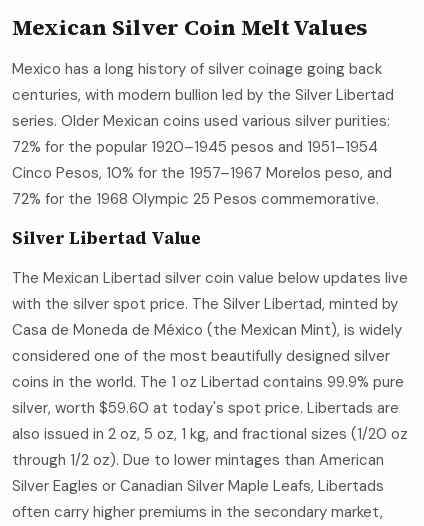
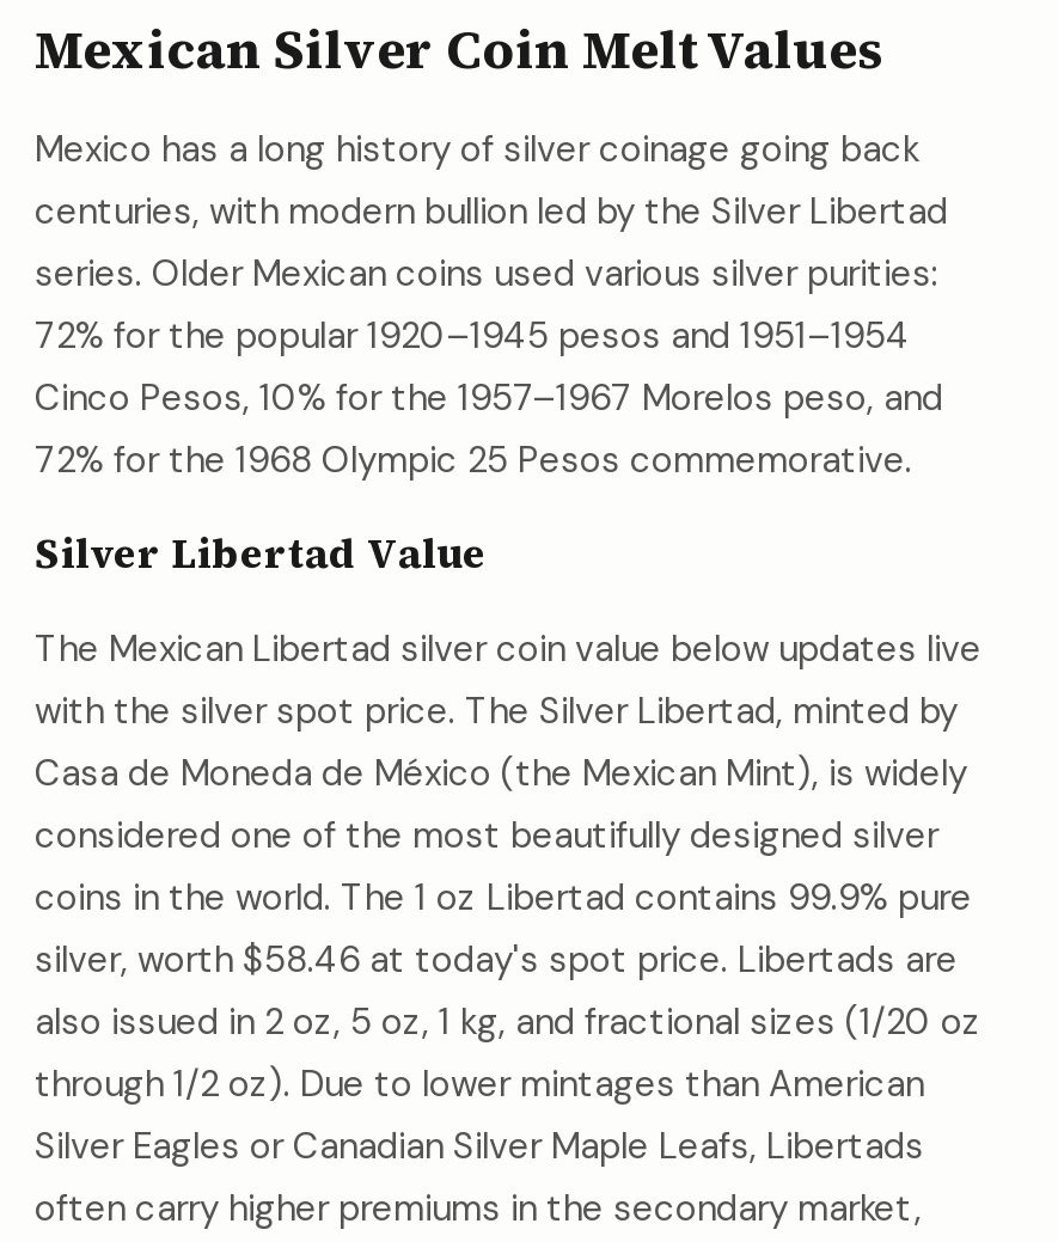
- silver, worth $59.60 at today's spot price. Libertads are
+ silver, worth $58.46 at today's spot price. Libertads are
